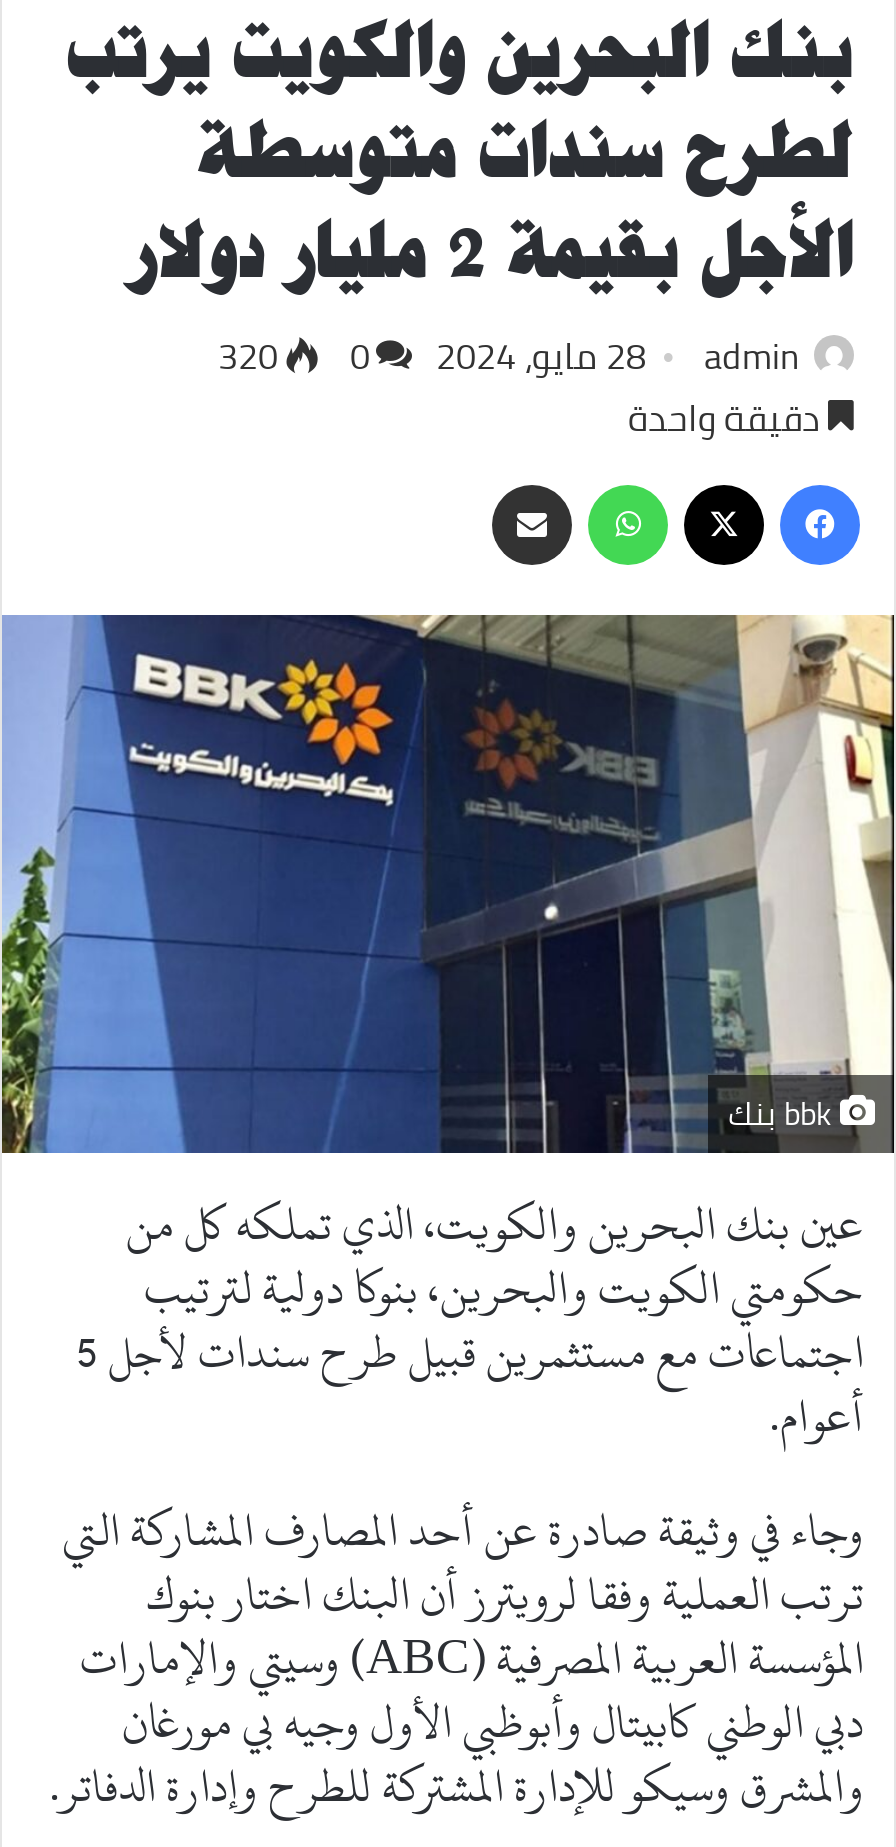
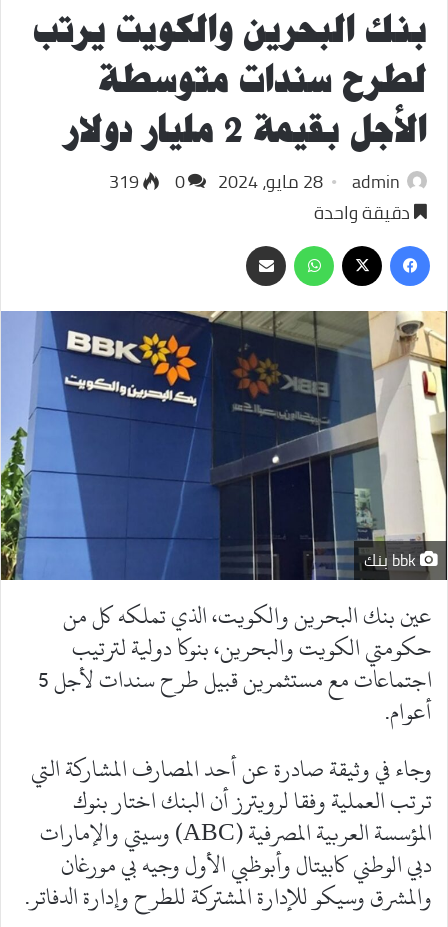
- 320
+ 319
